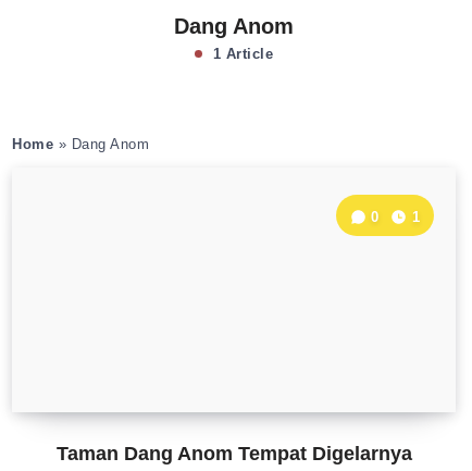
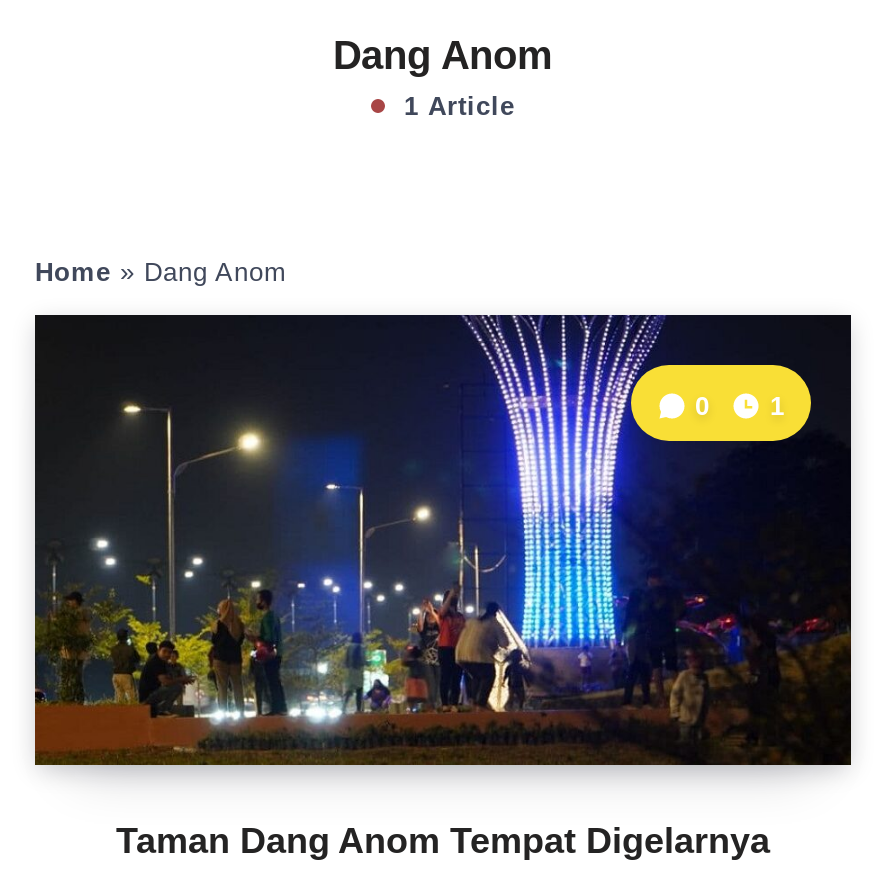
+ [image]
